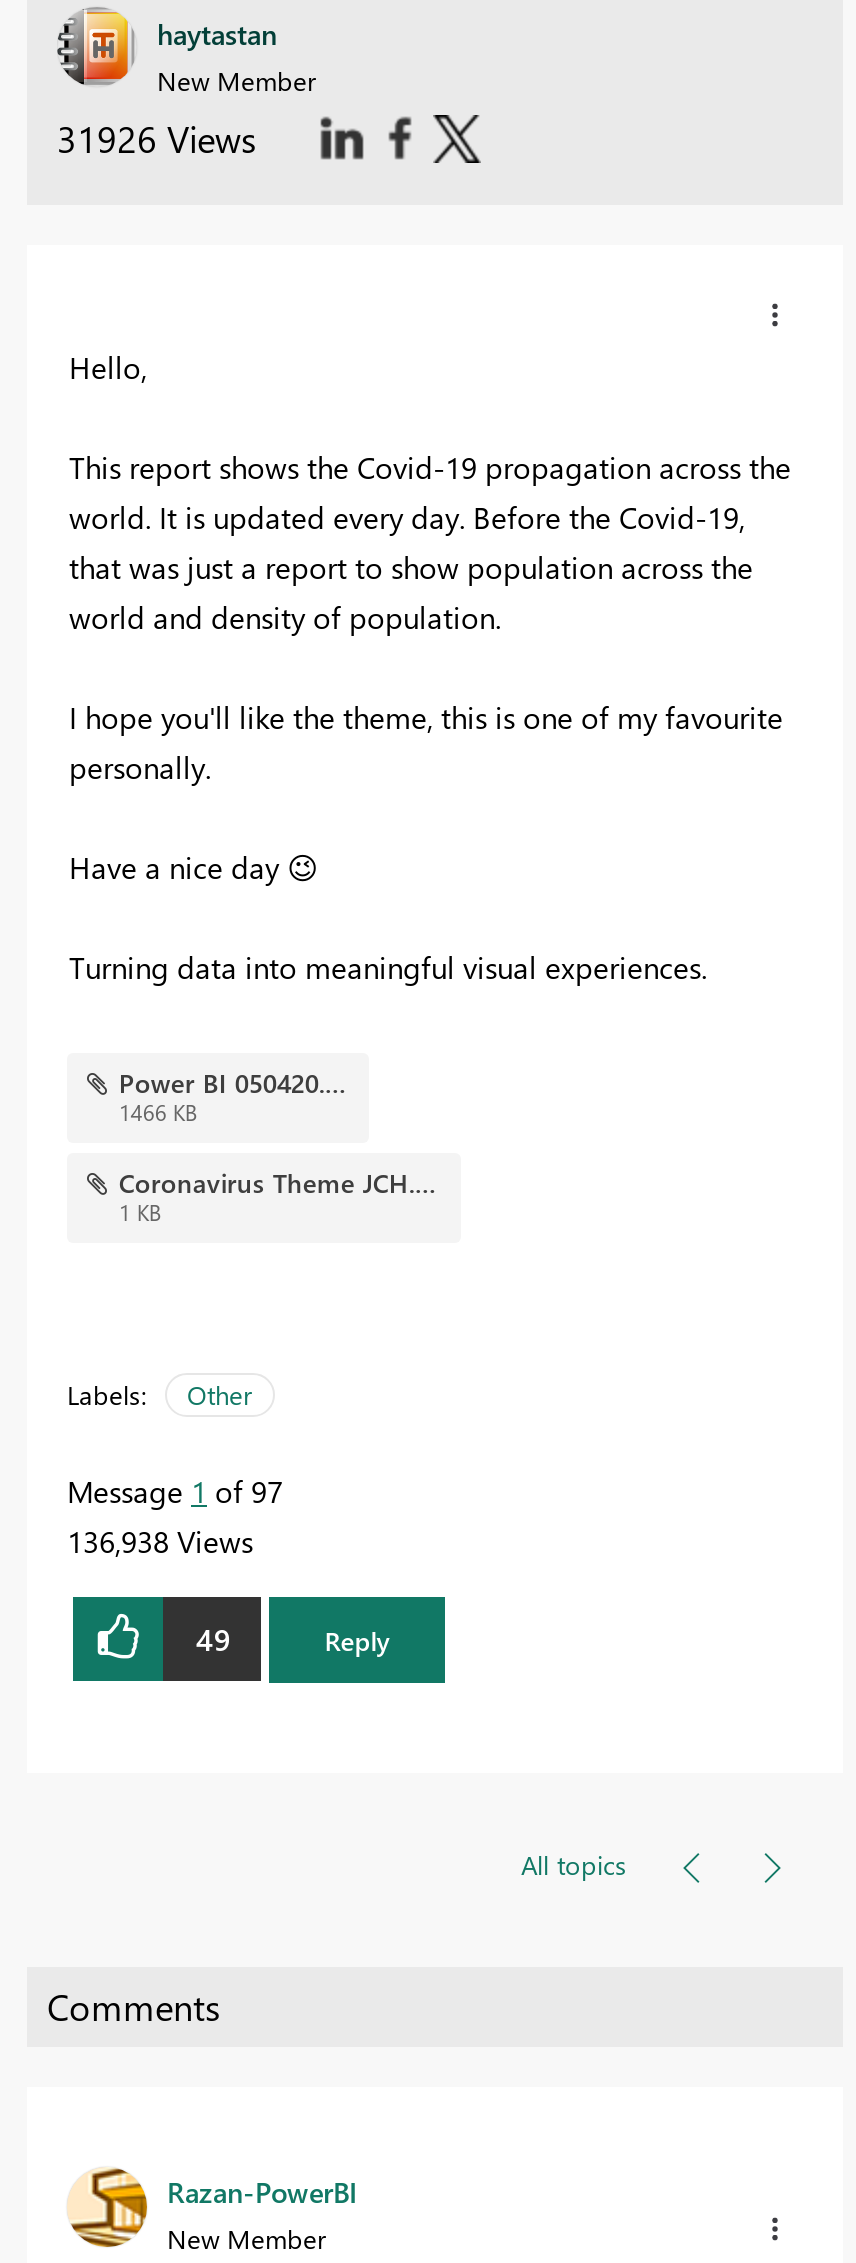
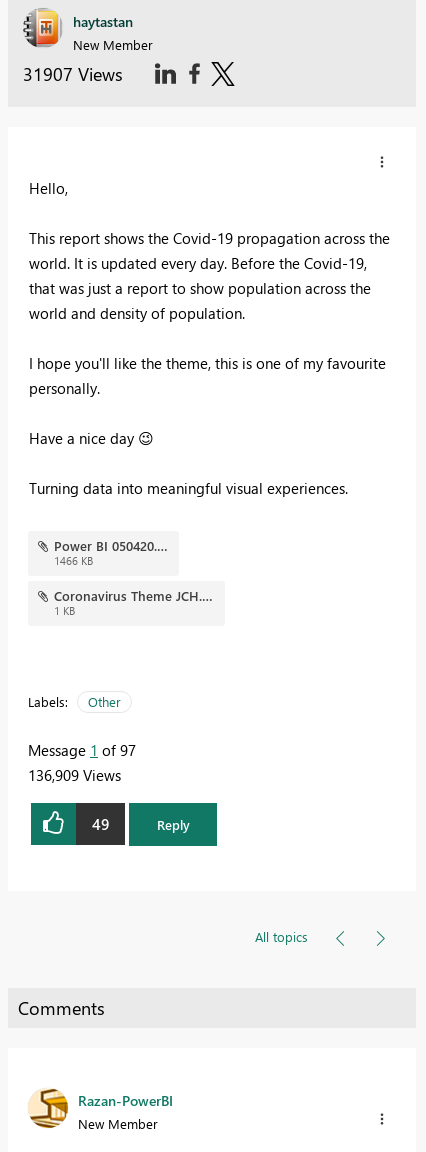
- 31926 Views
+ 31907 Views

- 136,938 Views
+ 136,909 Views
